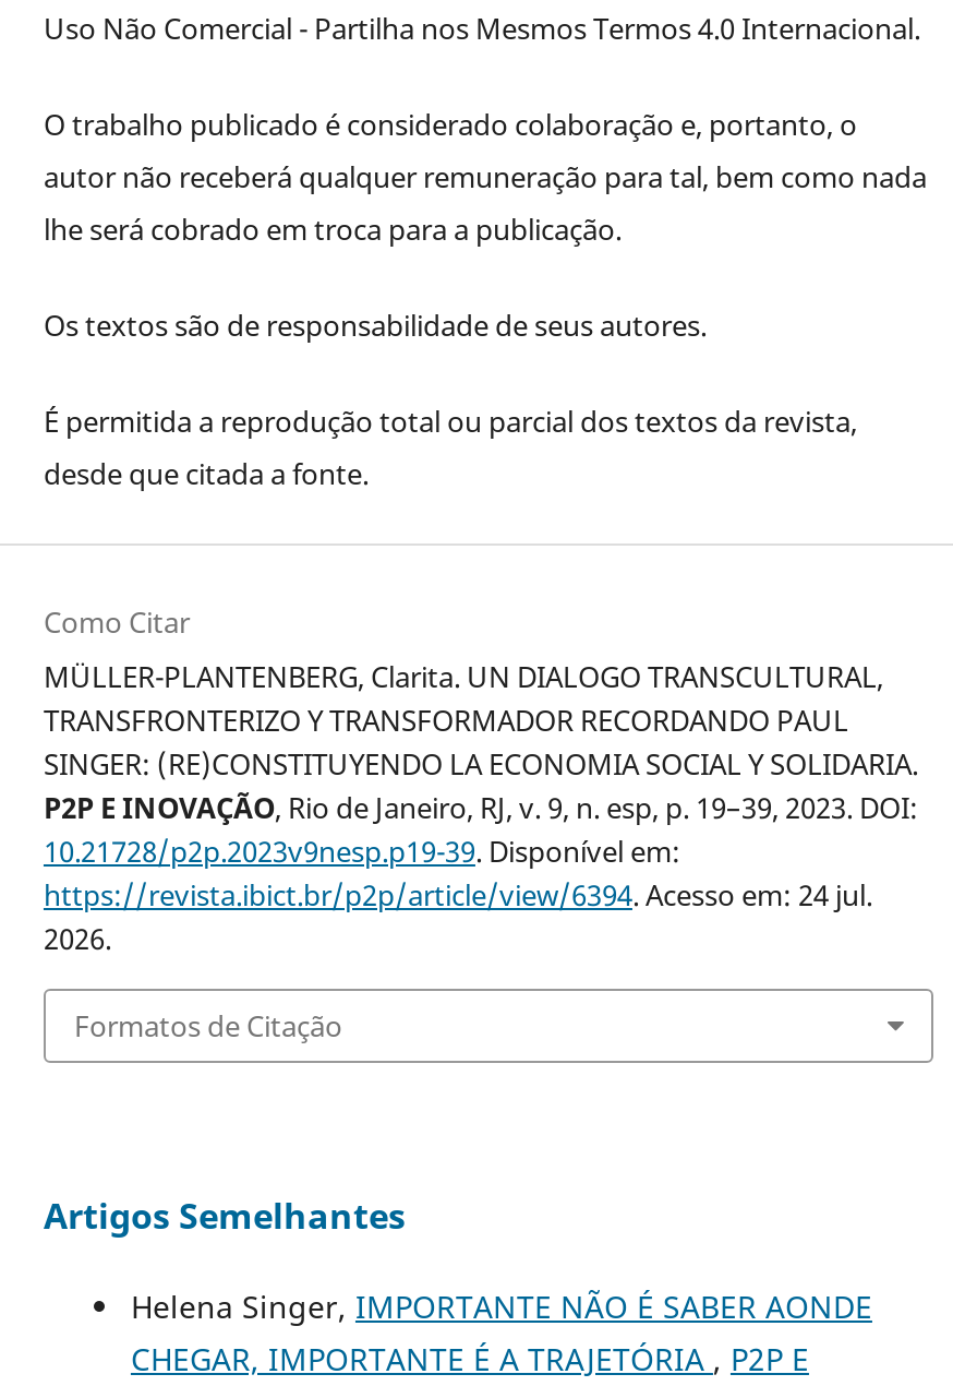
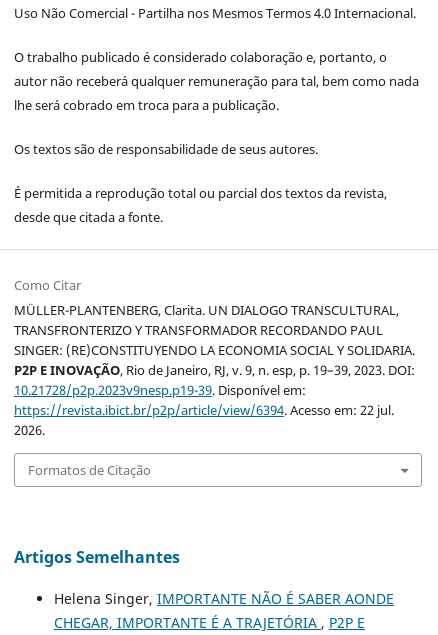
- https://revista.ibict.br/p2p/article/view/6394. Acesso em: 24 jul.
+ https://revista.ibict.br/p2p/article/view/6394. Acesso em: 22 jul.
